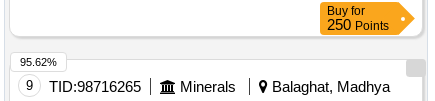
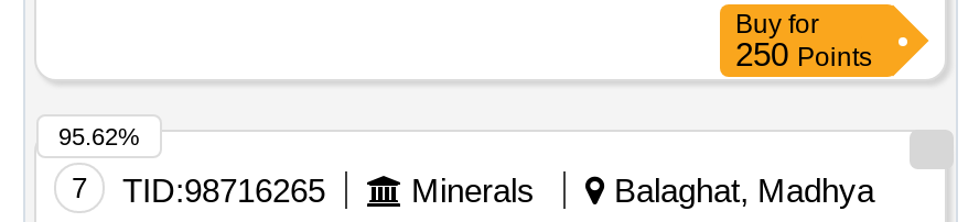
- 9 TID:98716265
+ 7 TID:98716265
